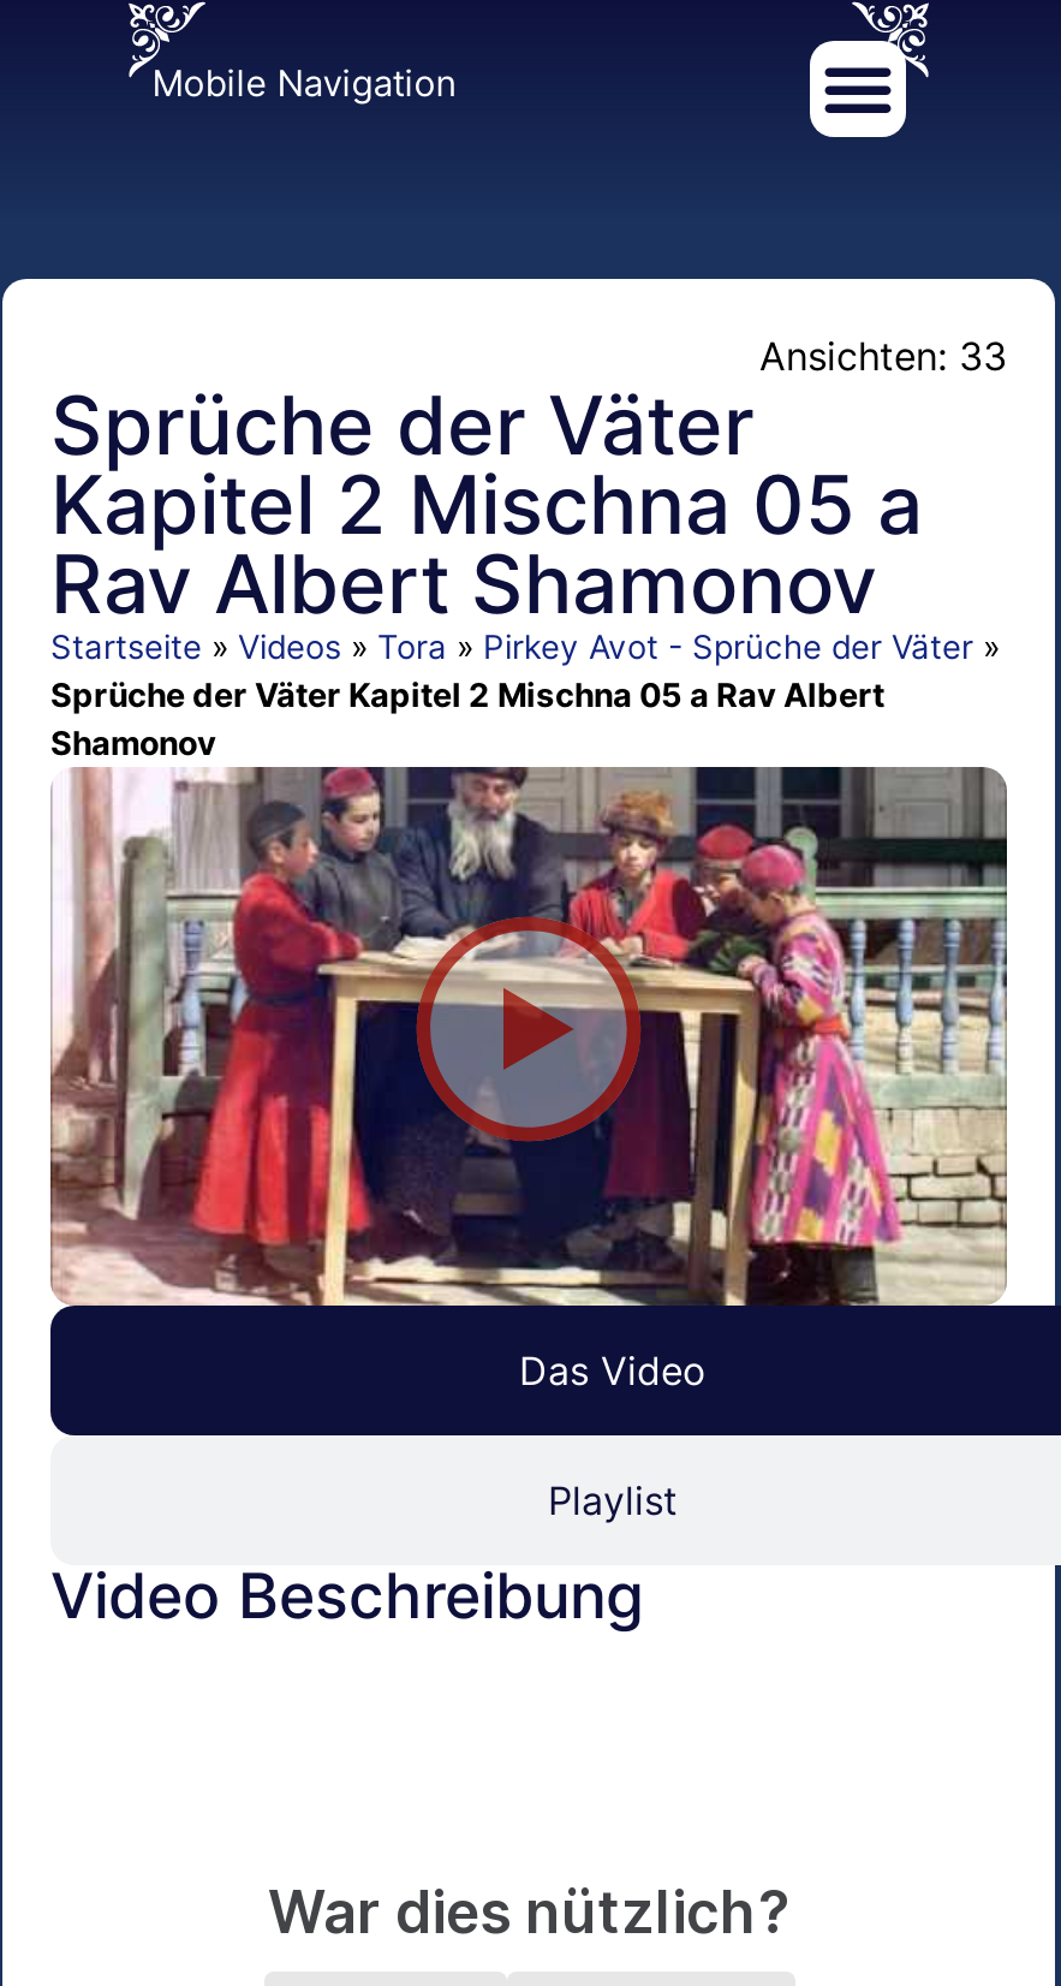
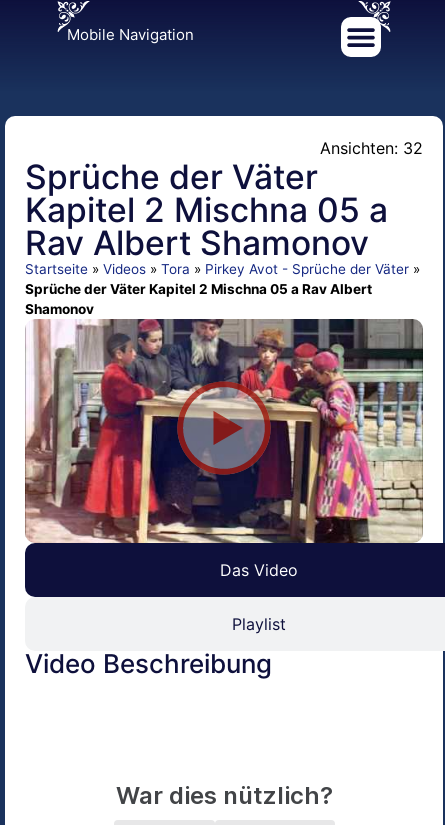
- Ansichten: 33
+ Ansichten: 32
